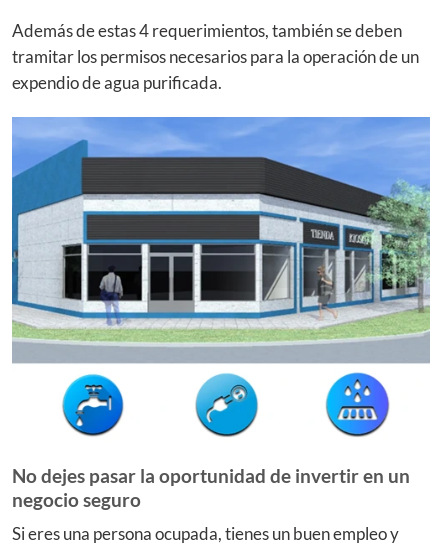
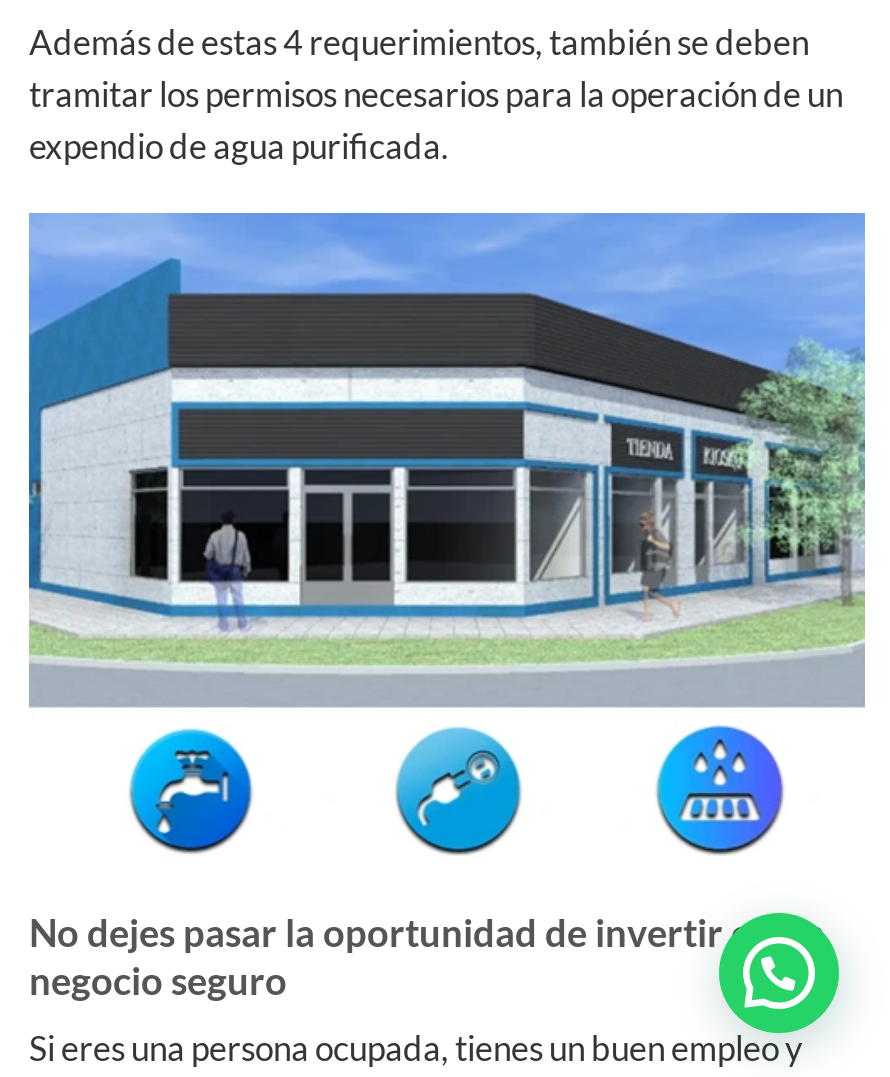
+ [image]
